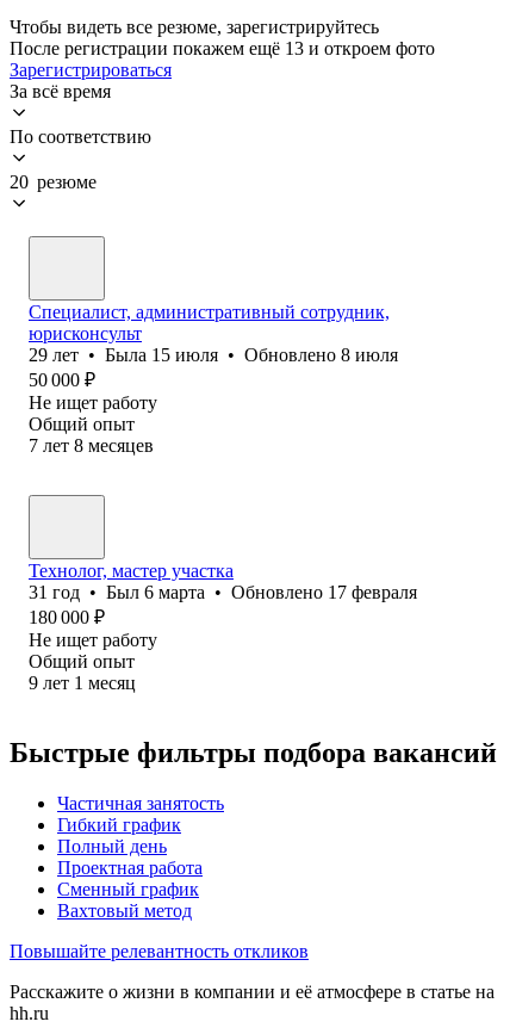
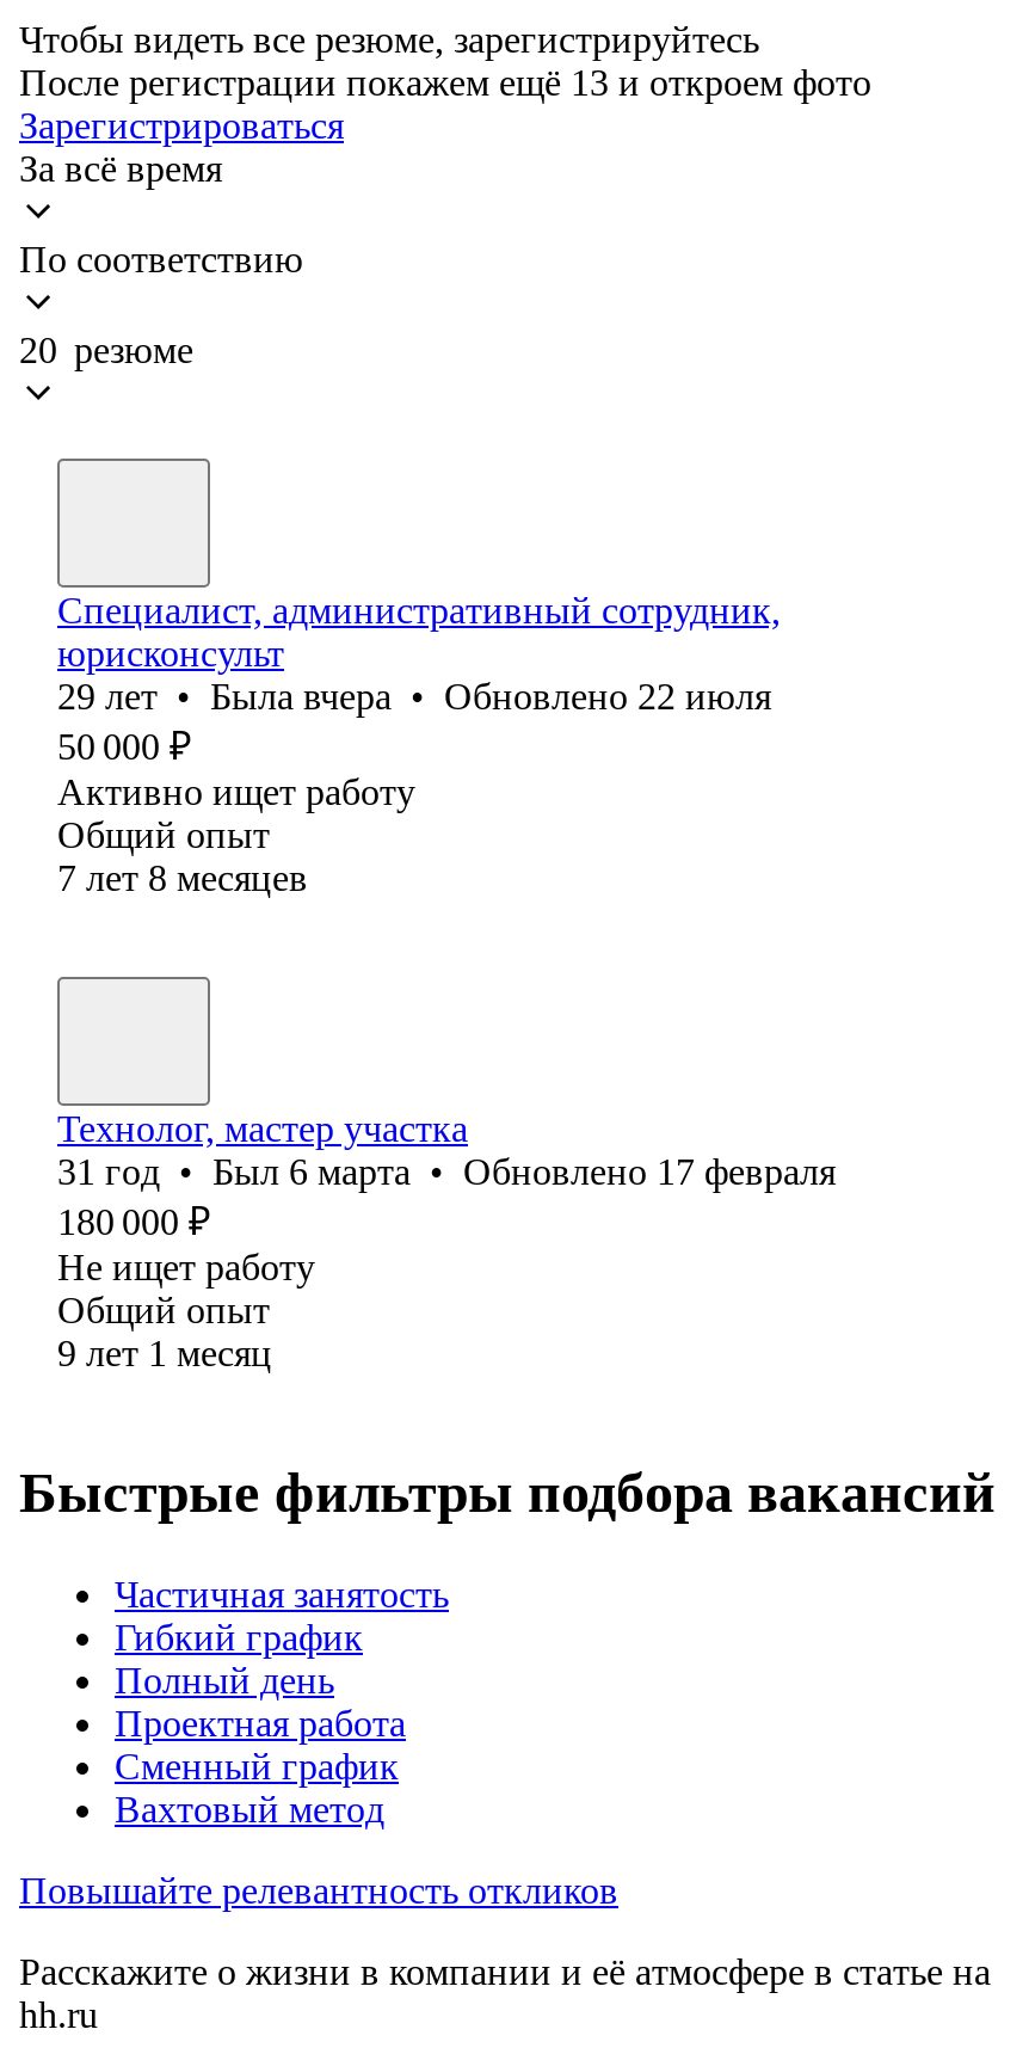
- 29 лет • Была 15 июля • Обновлено 8 июля
+ 29 лет • Была вчера • Обновлено 22 июля

- Не ищет работу
+ Активно ищет работу
